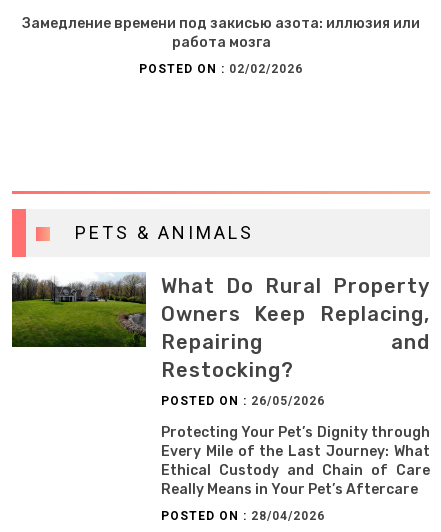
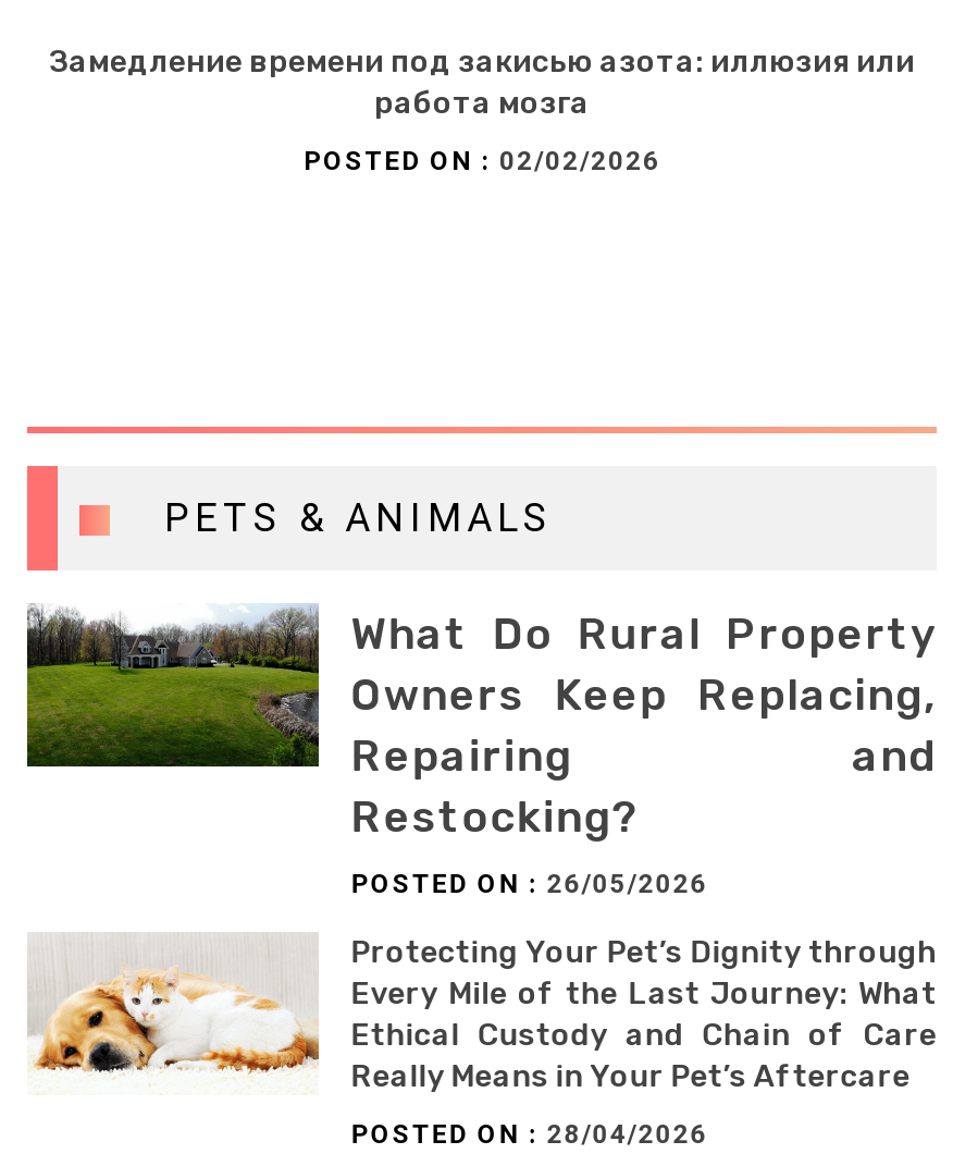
+ [image]
